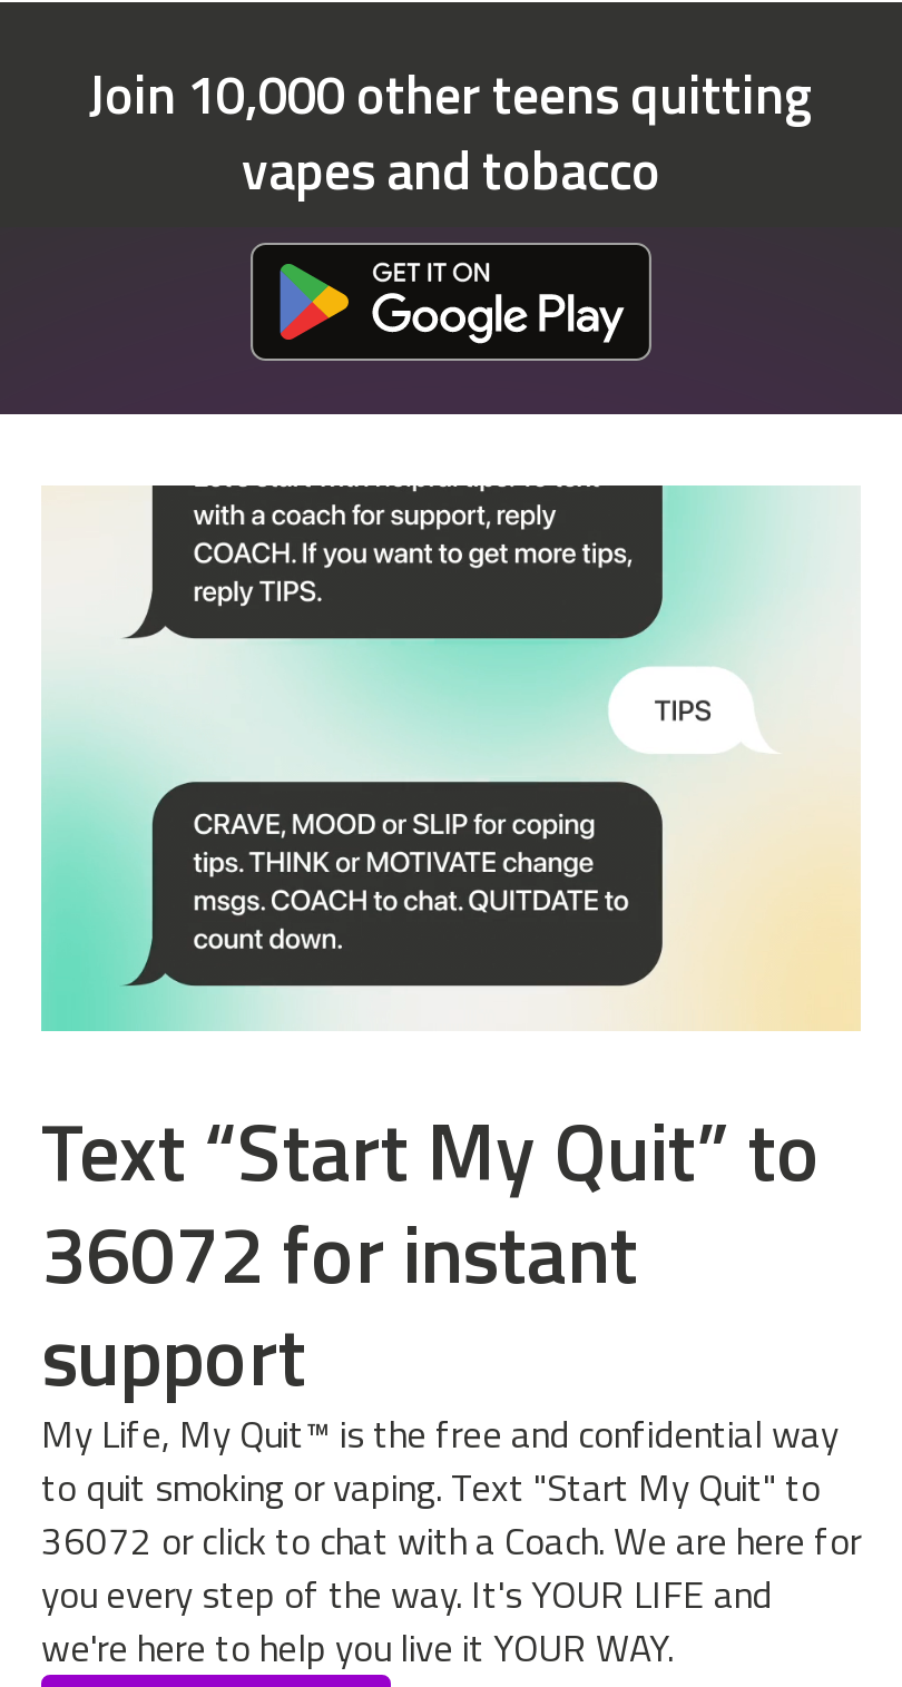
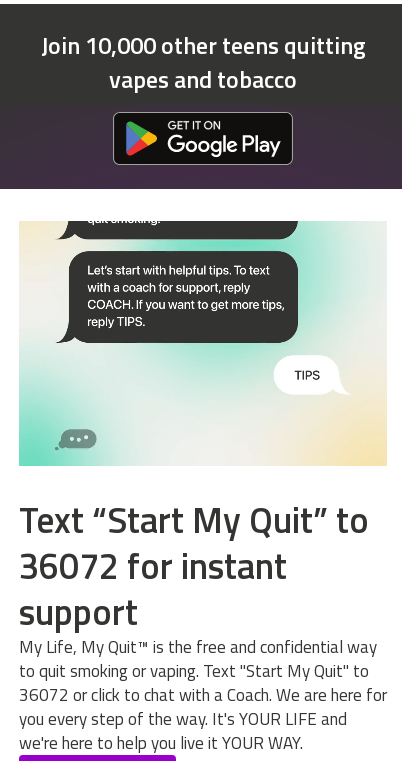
- [image]
+ [image]
